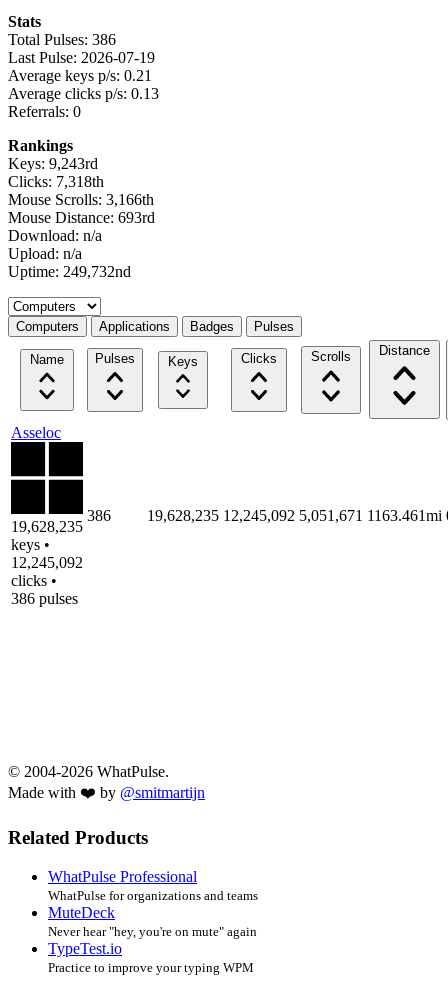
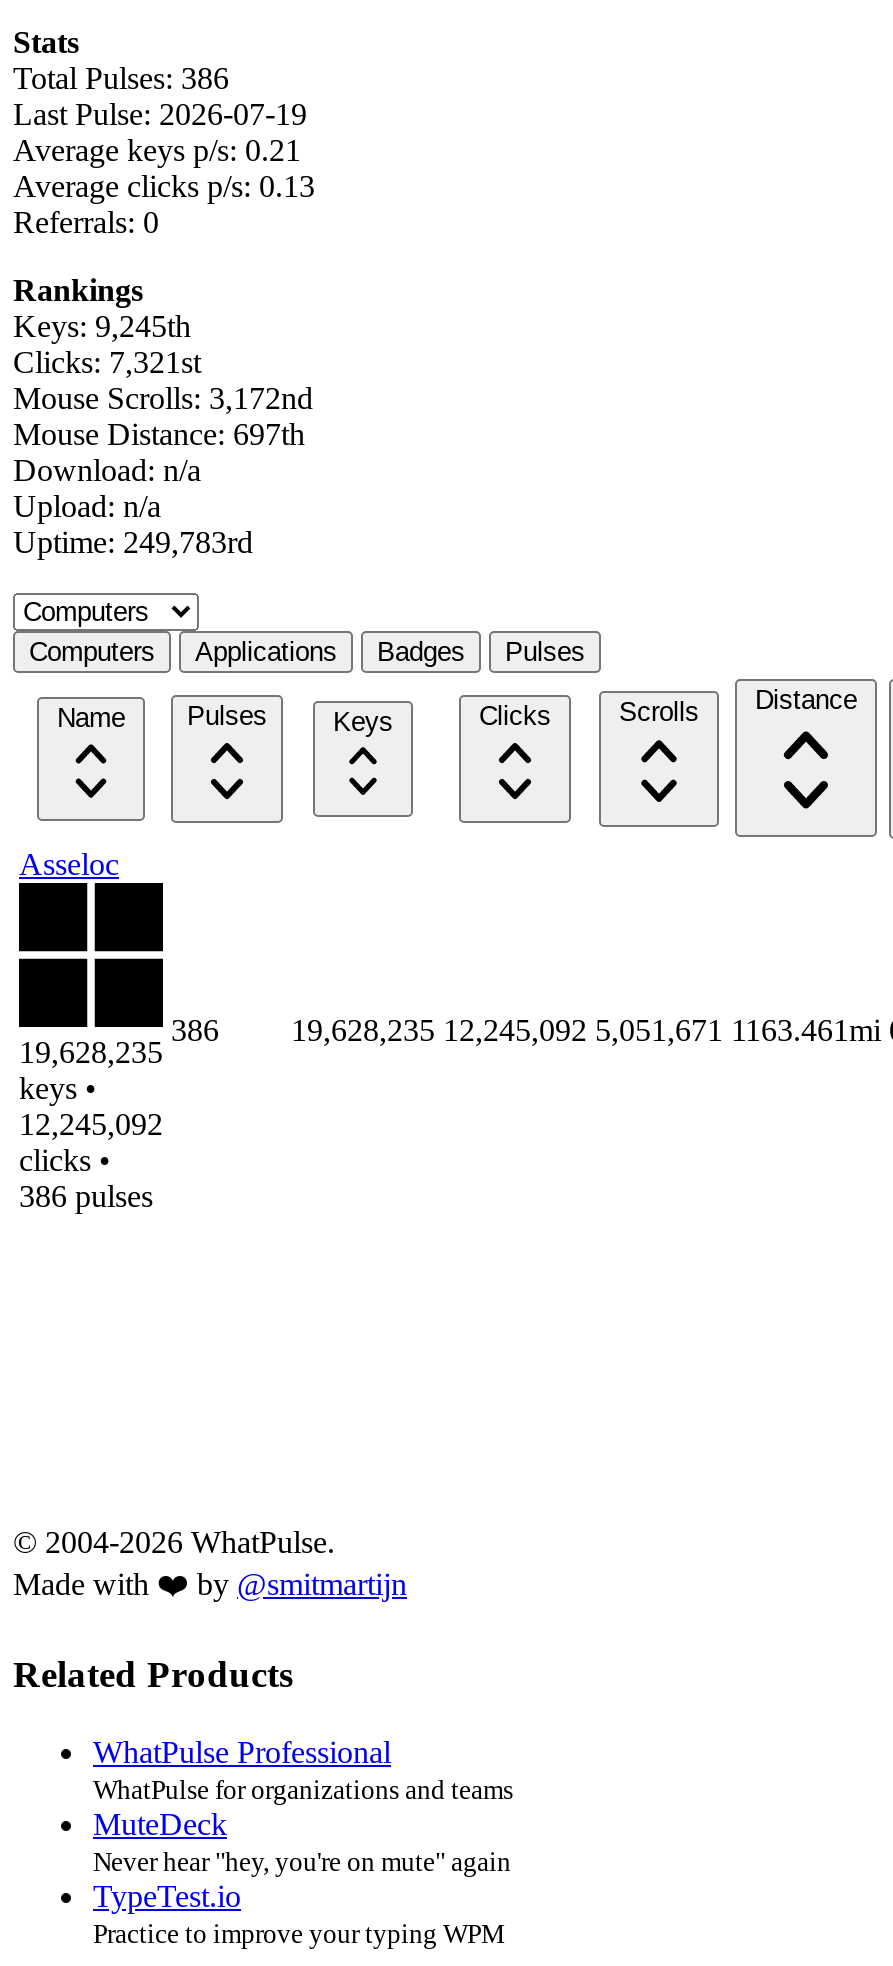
- Keys: 9,243rd
+ Keys: 9,245th

- Clicks: 7,318th
+ Clicks: 7,321st

- Mouse Scrolls: 3,166th
+ Mouse Scrolls: 3,172nd

- Mouse Distance: 693rd
+ Mouse Distance: 697th

- Uptime: 249,732nd
+ Uptime: 249,783rd
